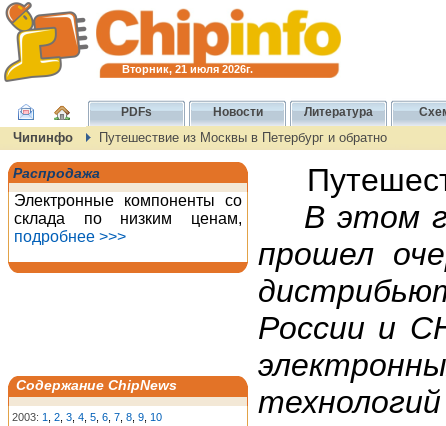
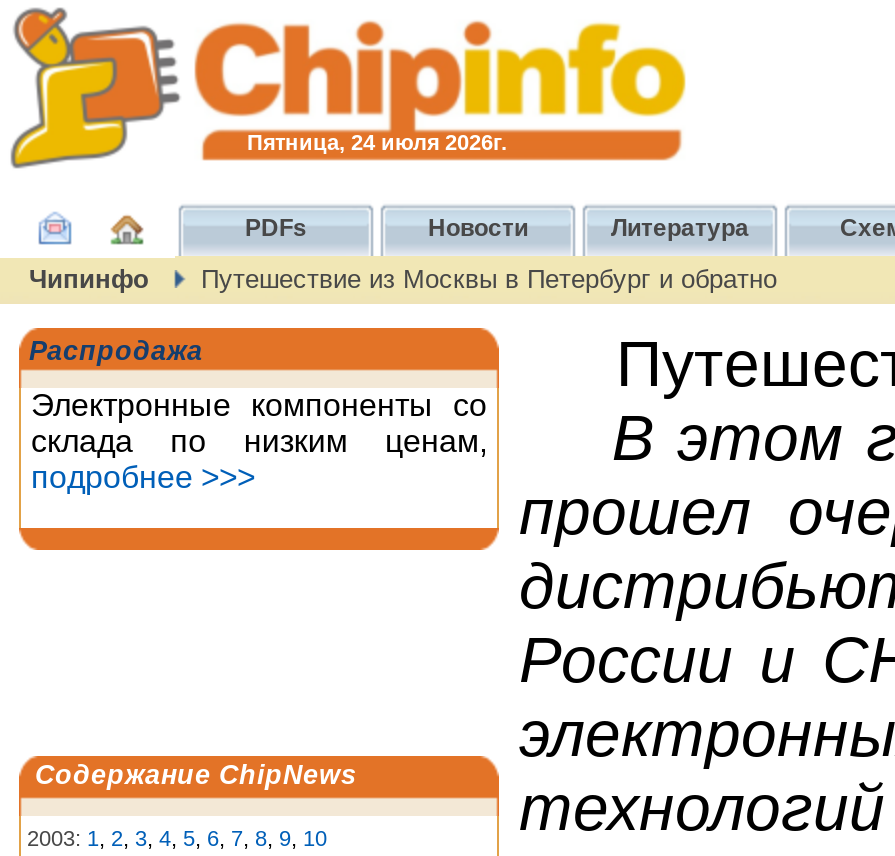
- Вторник, 21 июля 2026г.
+ Пятница, 24 июля 2026г.
